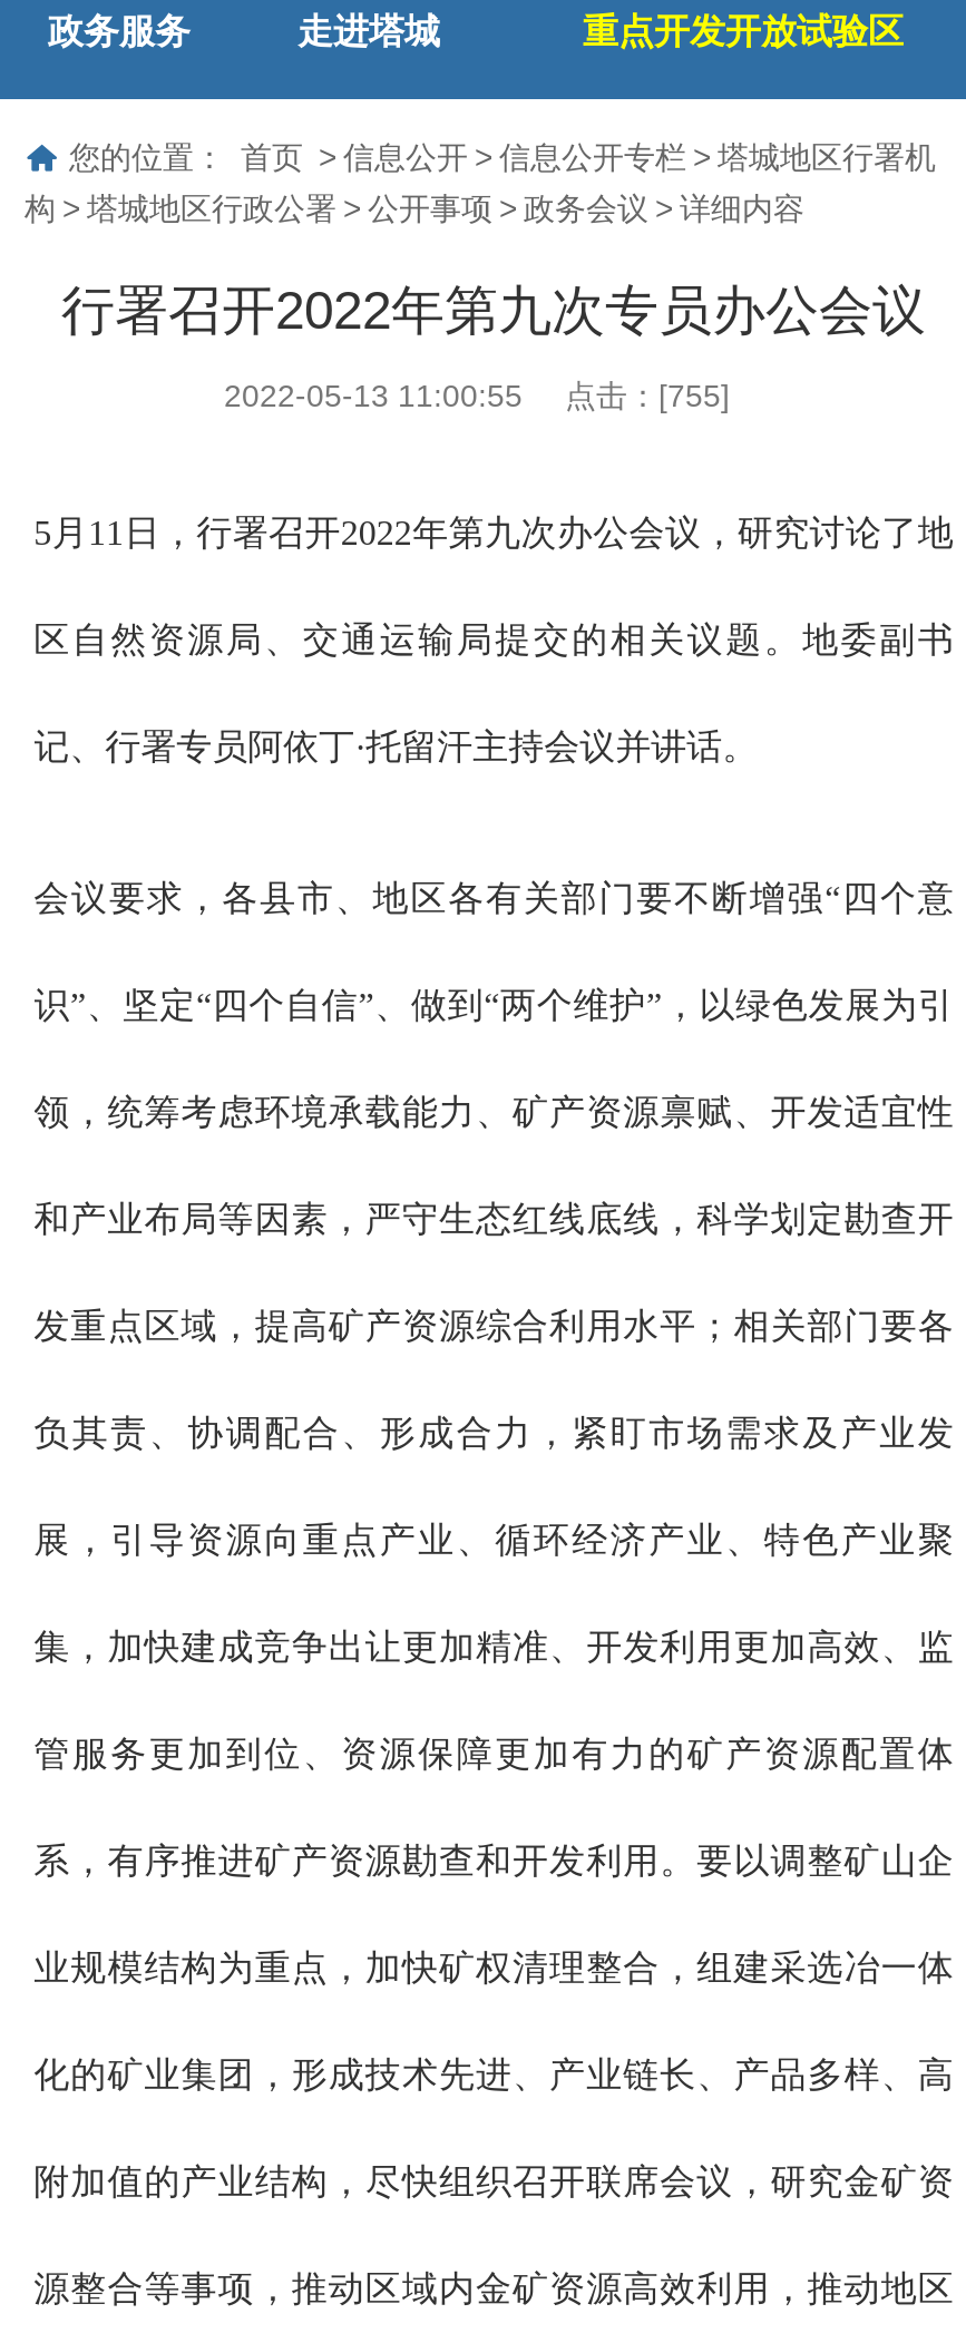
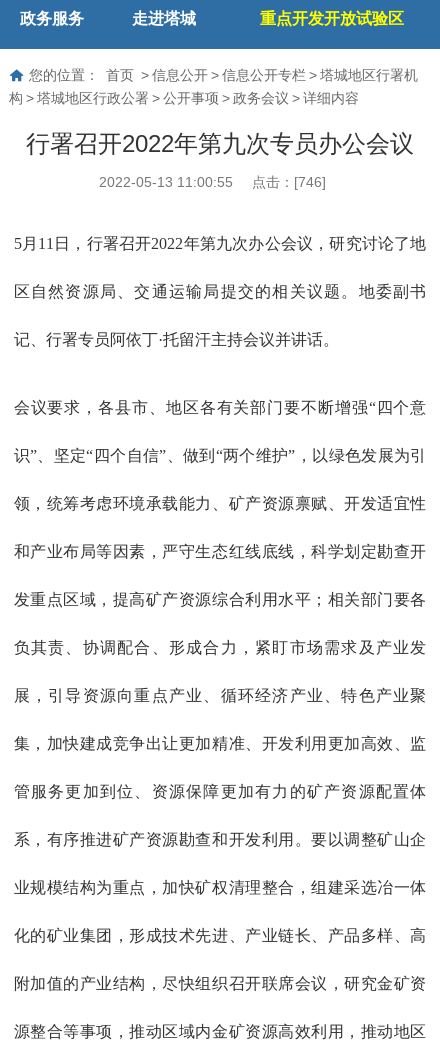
- 2022-05-13 11:00:55 点击：[755]
+ 2022-05-13 11:00:55 点击：[746]
